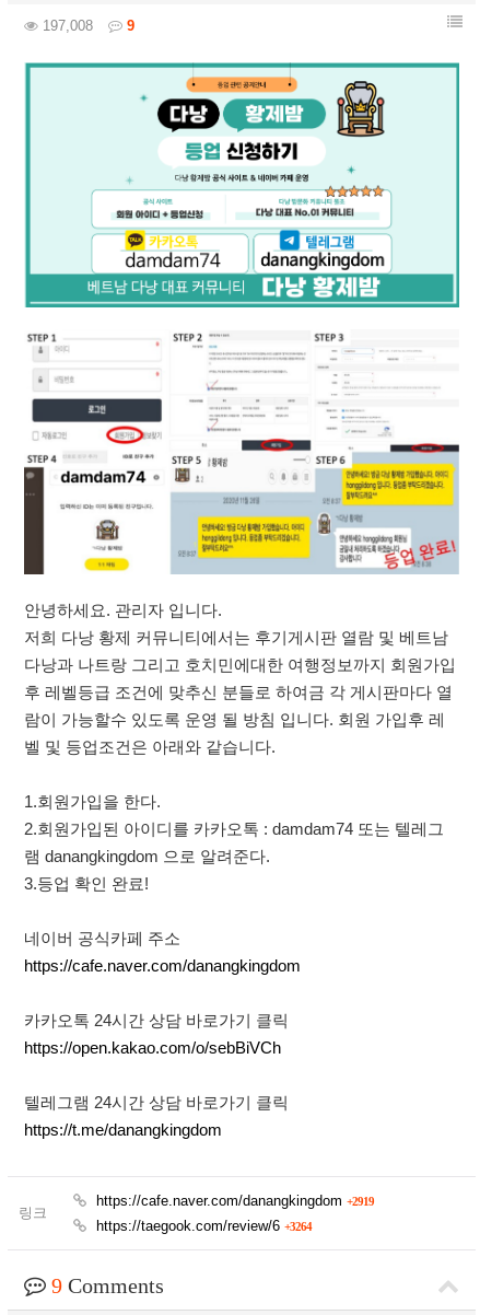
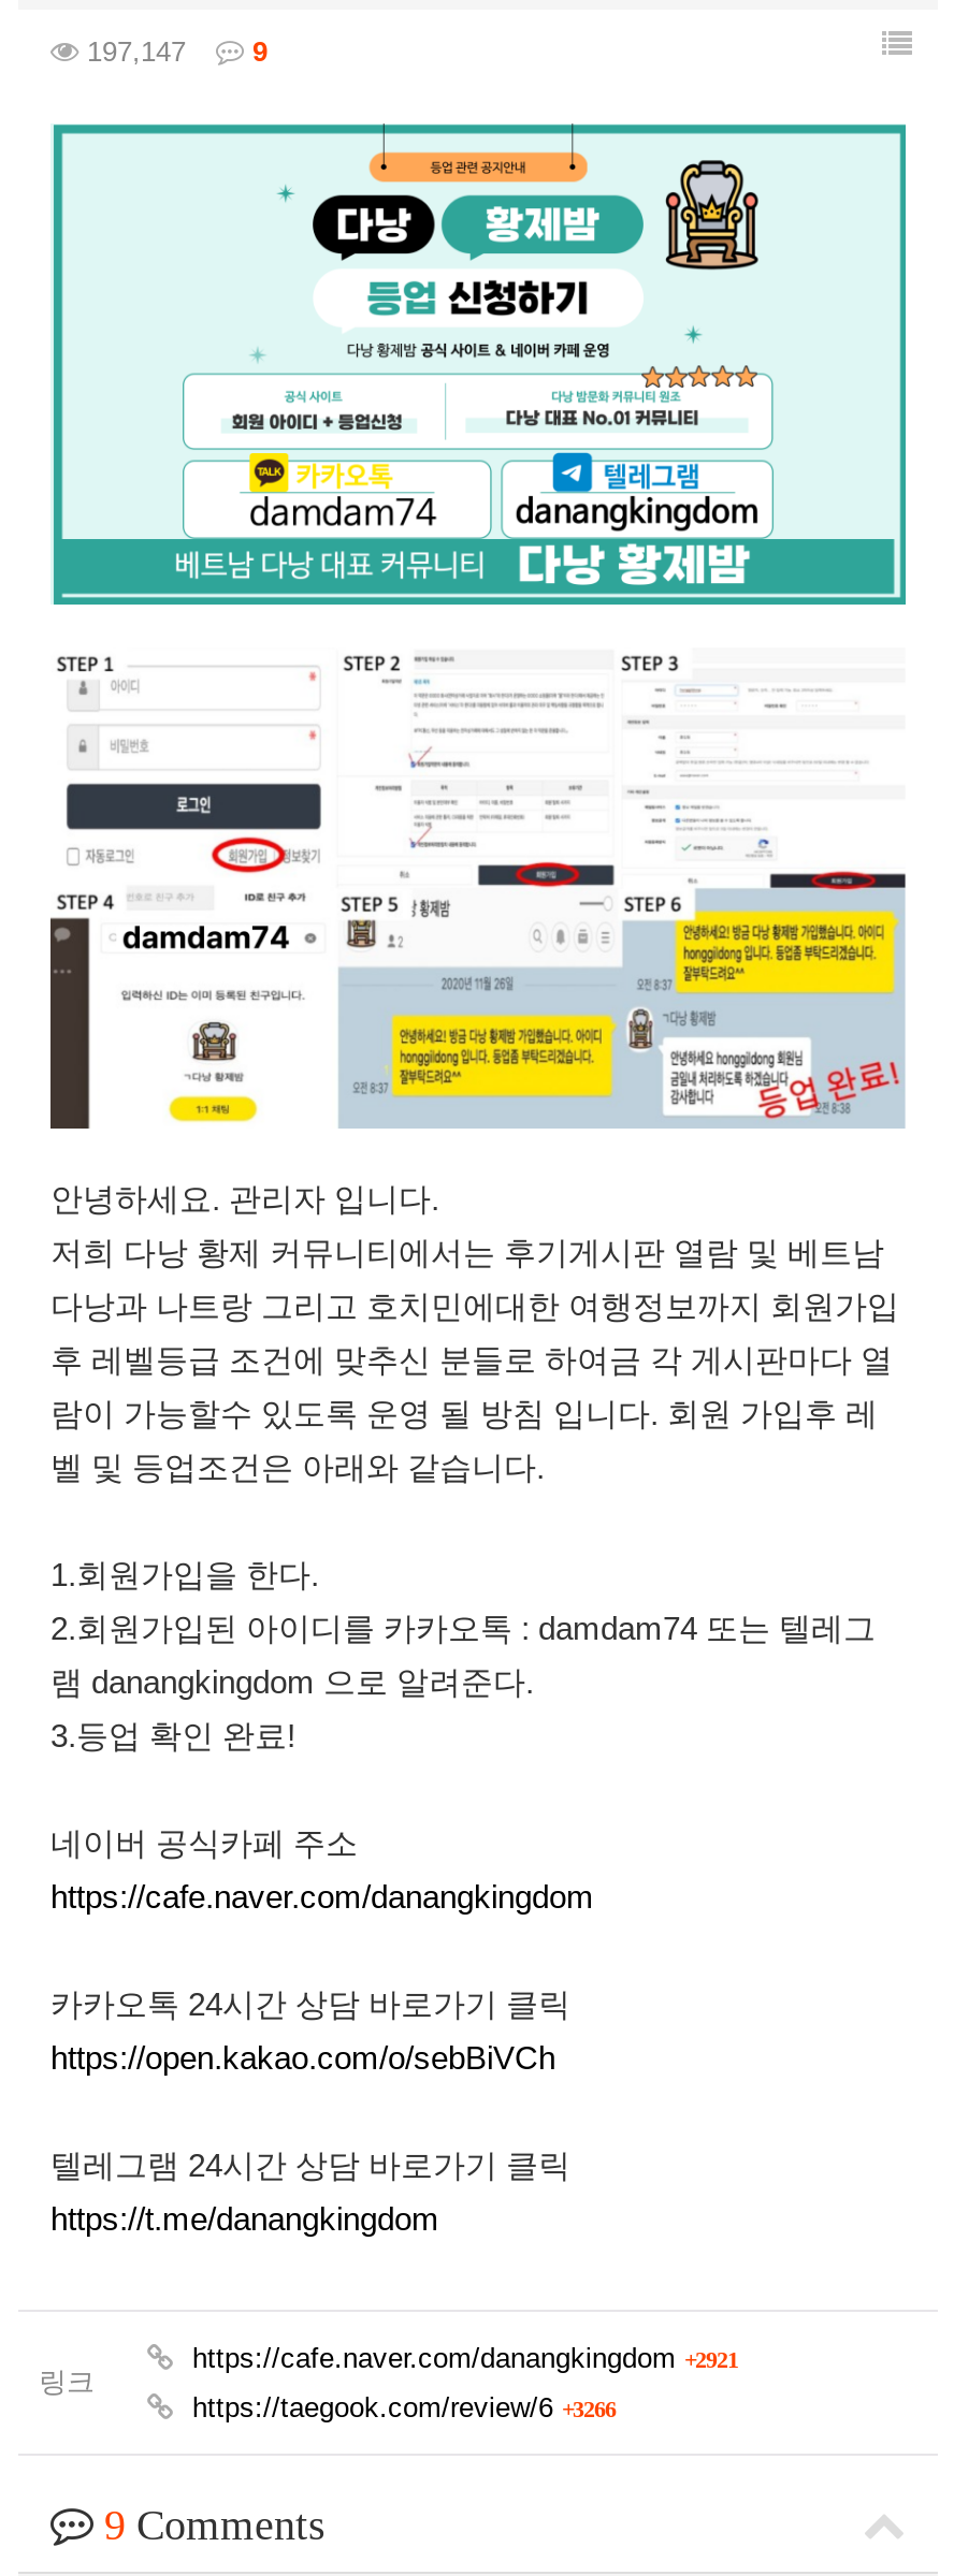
- 197,008
+ 197,147

- https://cafe.naver.com/danangkingdom +2919
+ https://cafe.naver.com/danangkingdom +2921

- https://taegook.com/review/6 +3264
+ https://taegook.com/review/6 +3266
